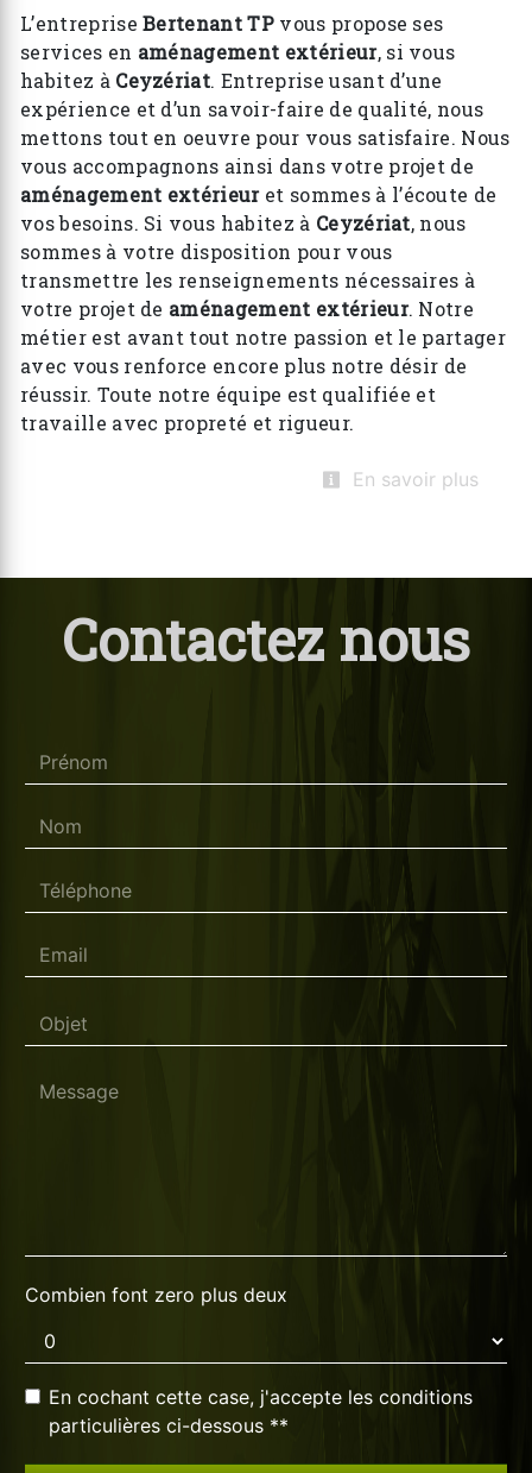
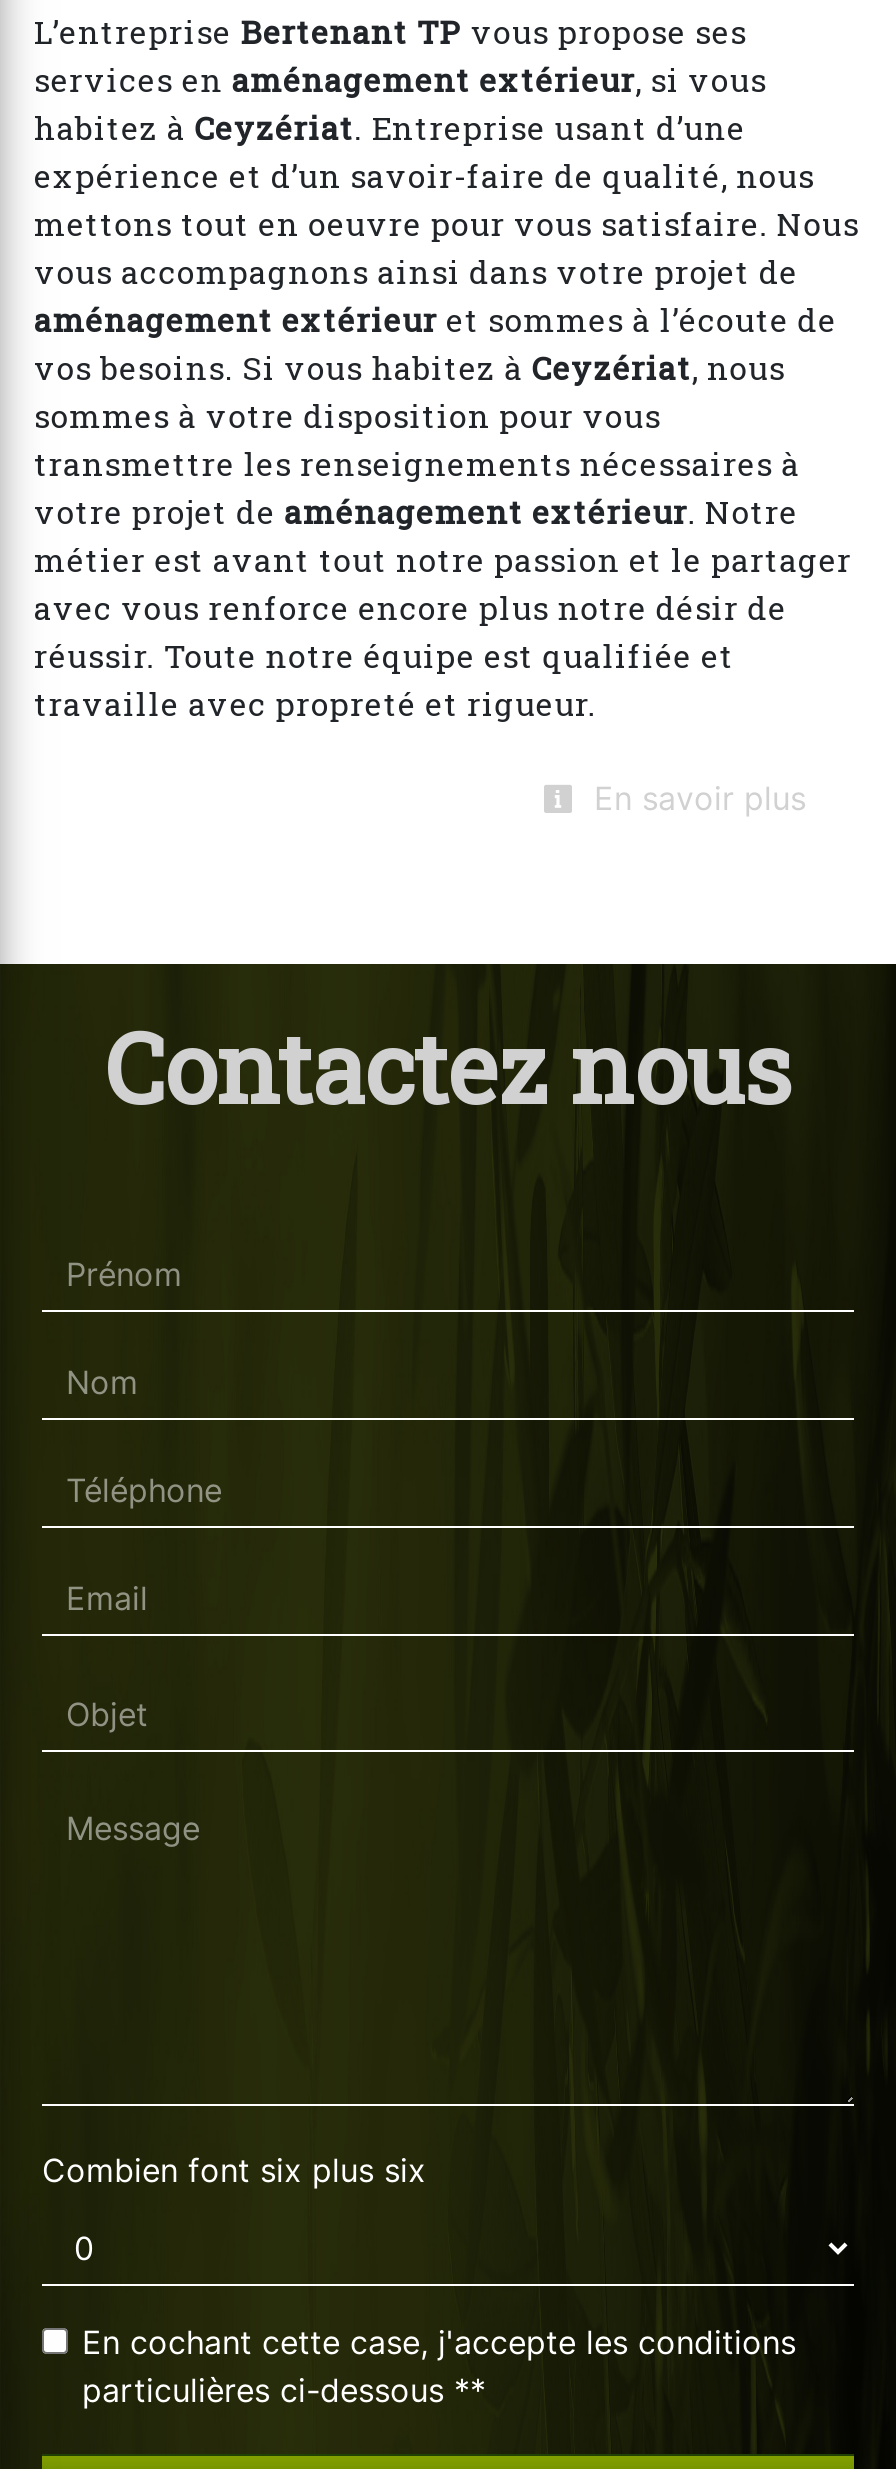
- Combien font zero plus deux
+ Combien font six plus six
